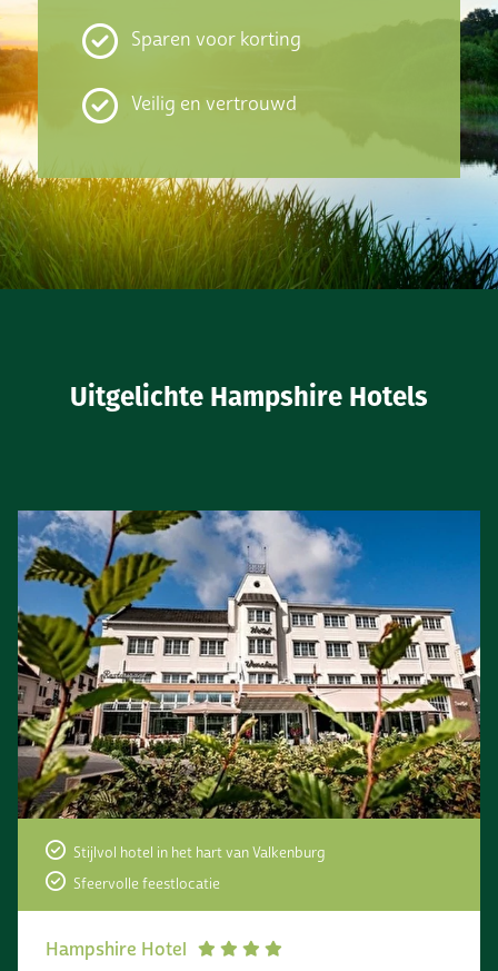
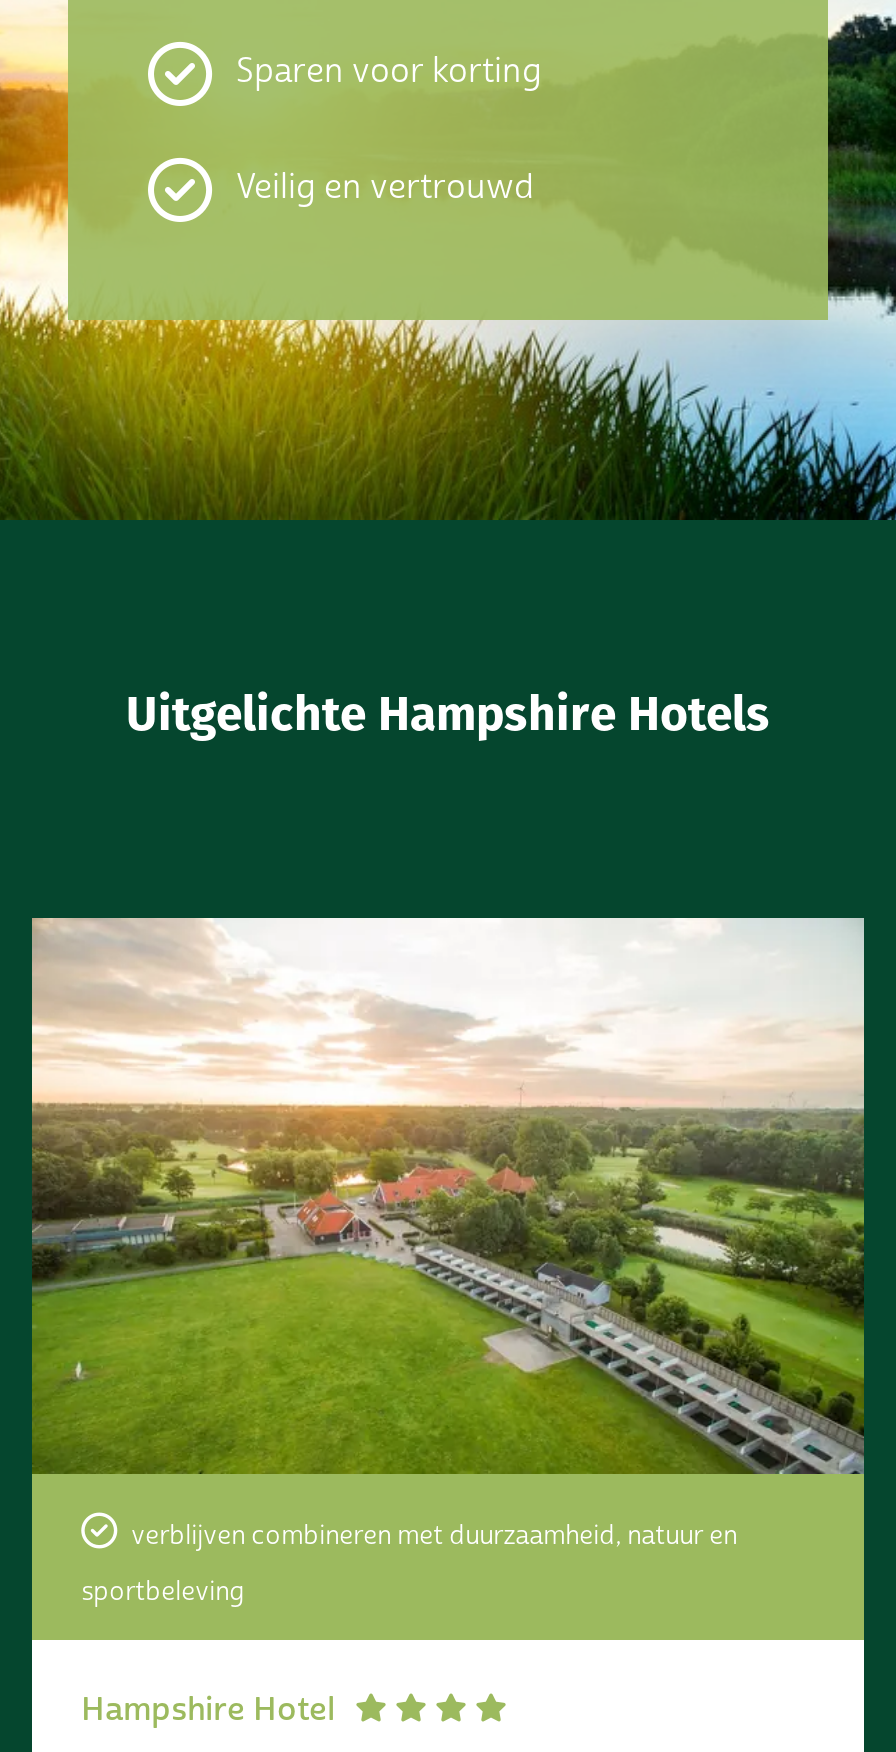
- [image]
- Stijlvol hotel in het hart van Valkenburg
+ [image]
+ verblijven combineren met duurzaamheid, natuur en

- Sfeervolle feestlocatie
+ sportbeleving
